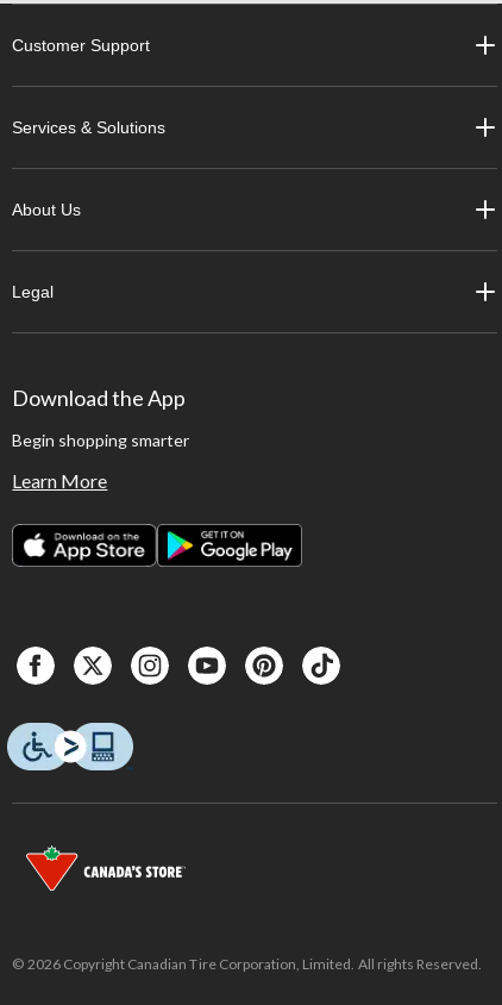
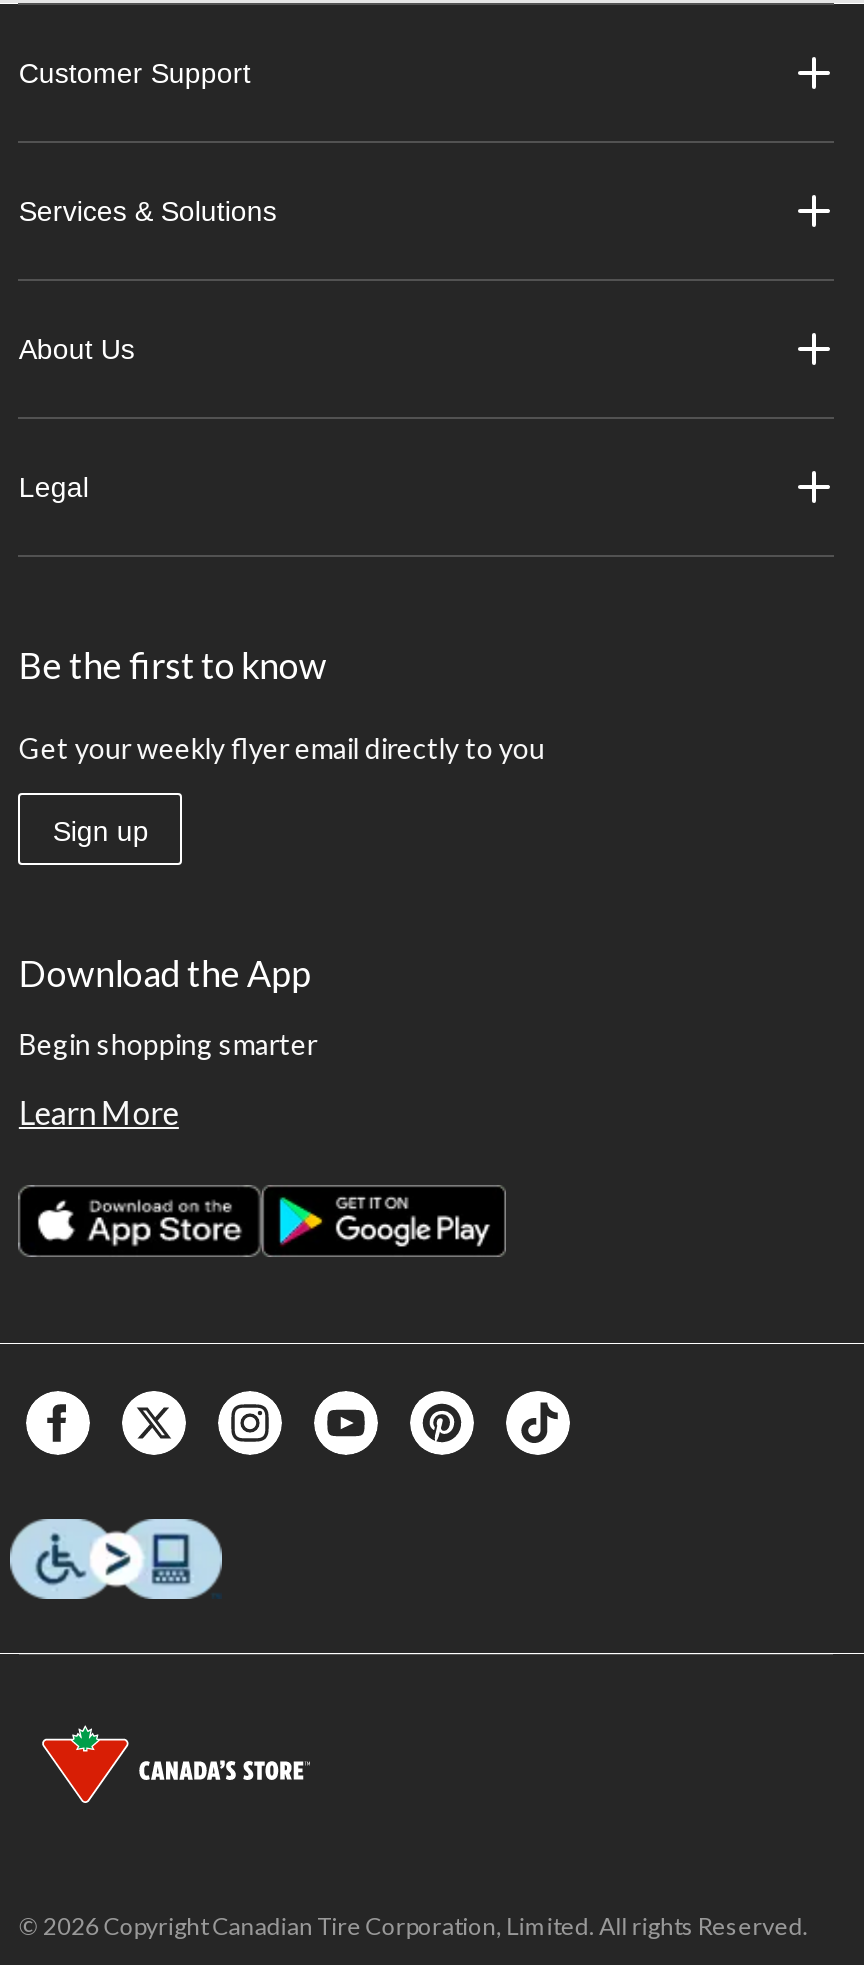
+ Be the first to know
+ Get your weekly flyer email directly to you
+ Sign up
